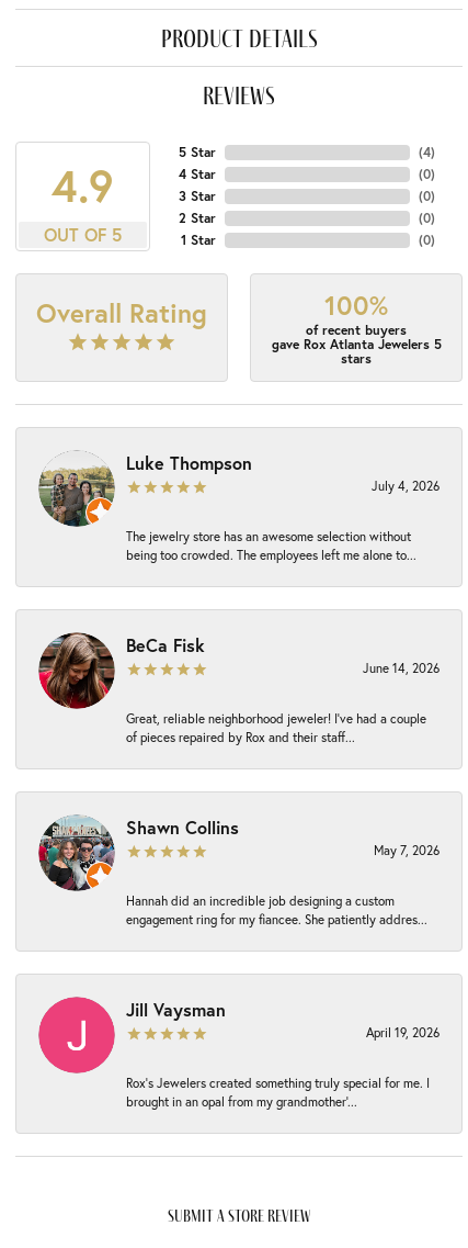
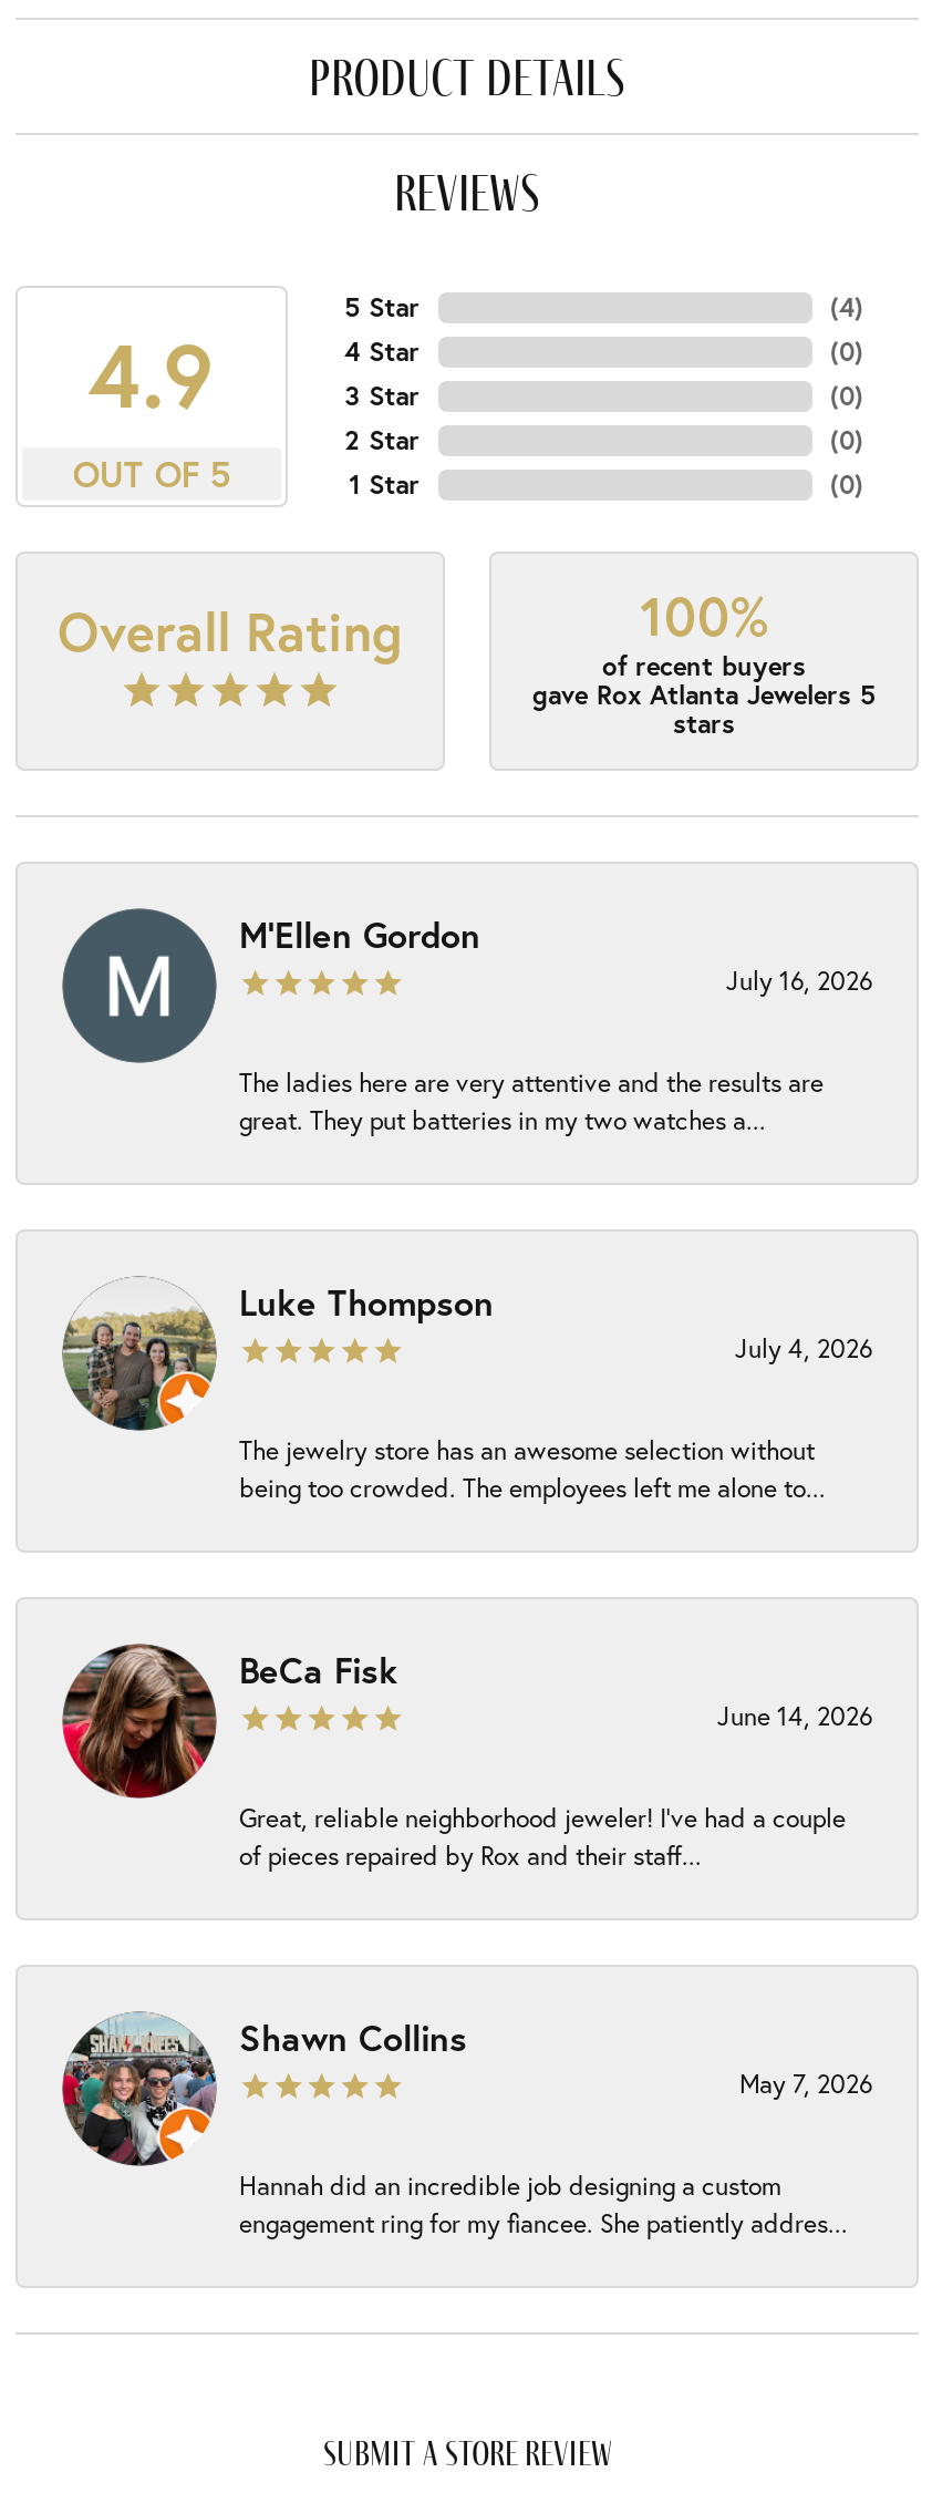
+ [image]
+ M'Ellen Gordon
+ July 16, 2026
+ The ladies here are very attentive and the results are
+ great. They put batteries in my two watches a...

moved down: [image] | Luke Thompson | July 4, 2026 | ... | Hannah did an incredible job designing a custom | engagement ring for my fiancee. She patiently addres...

- [image]
- Jill Vaysman
- April 19, 2026
- Rox’s Jewelers created something truly special for me. I
- brought in an opal from my grandmother’...
